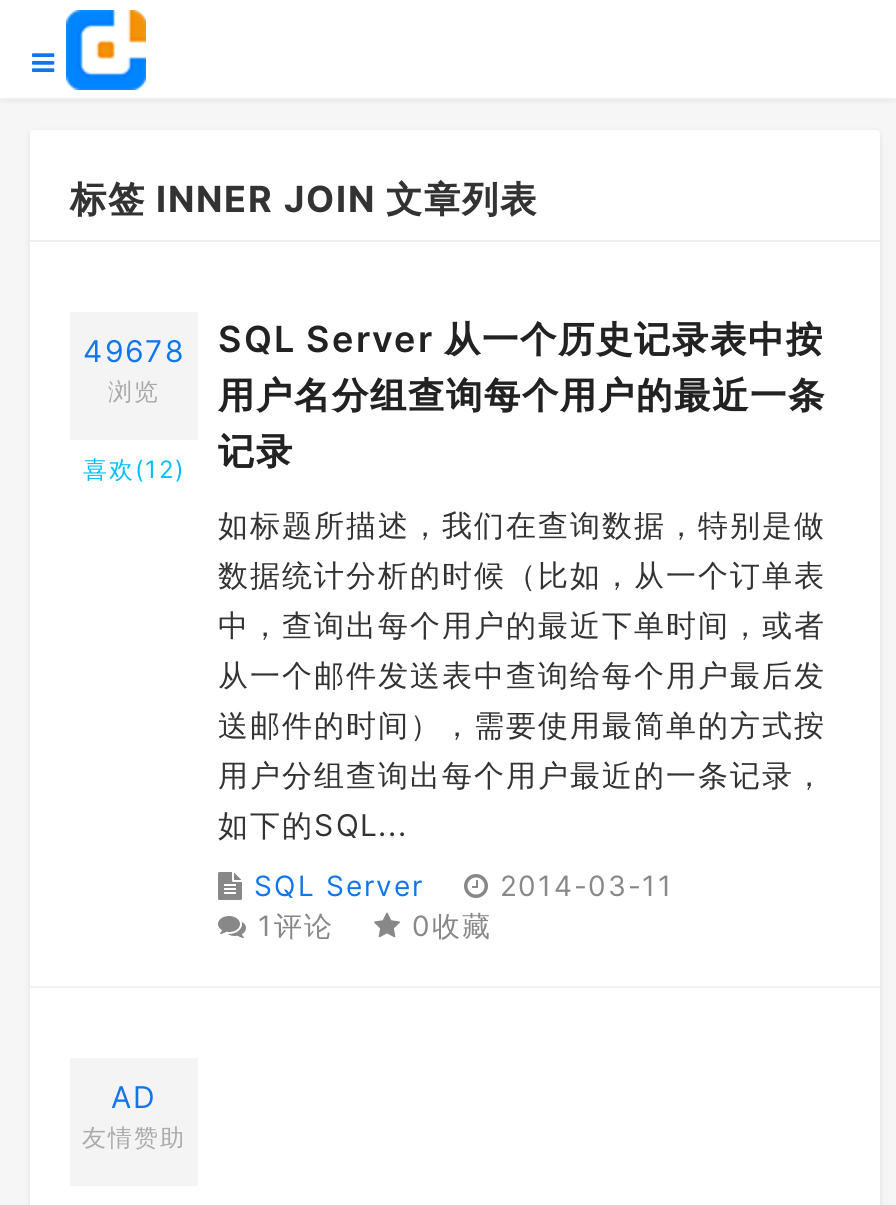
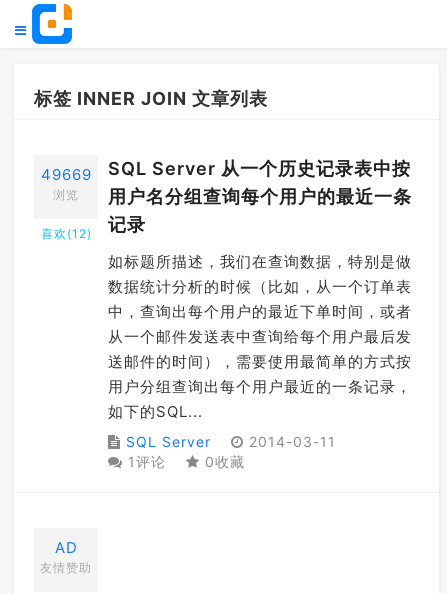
- 49678 SQL Server 从一个历史记录表中按
+ 49669 SQL Server 从一个历史记录表中按
